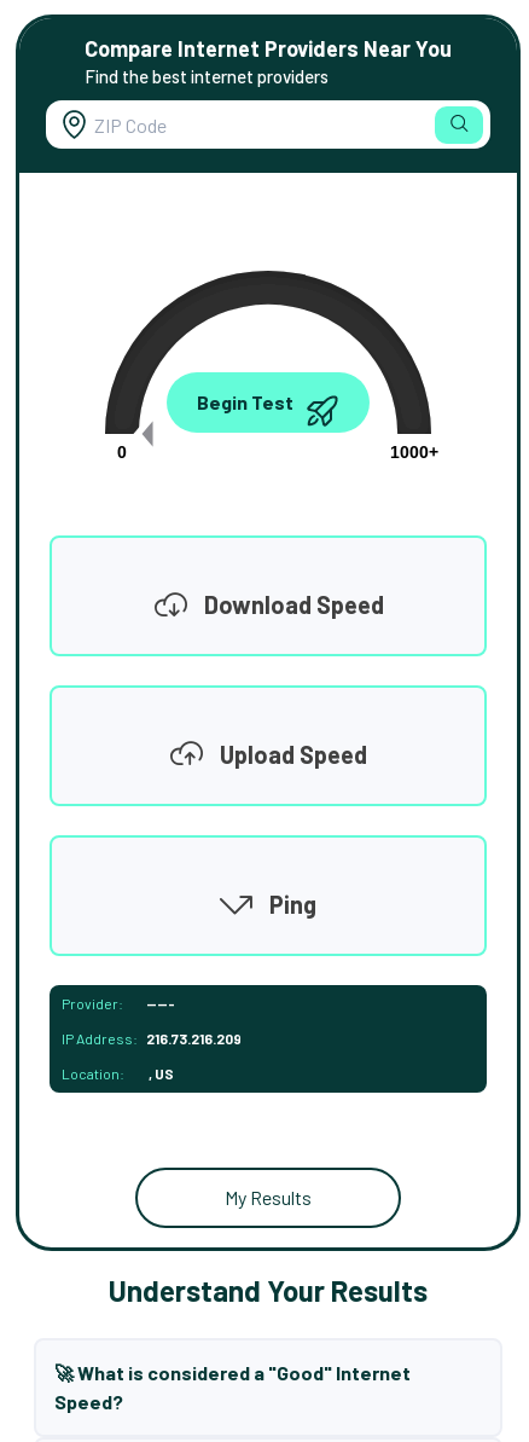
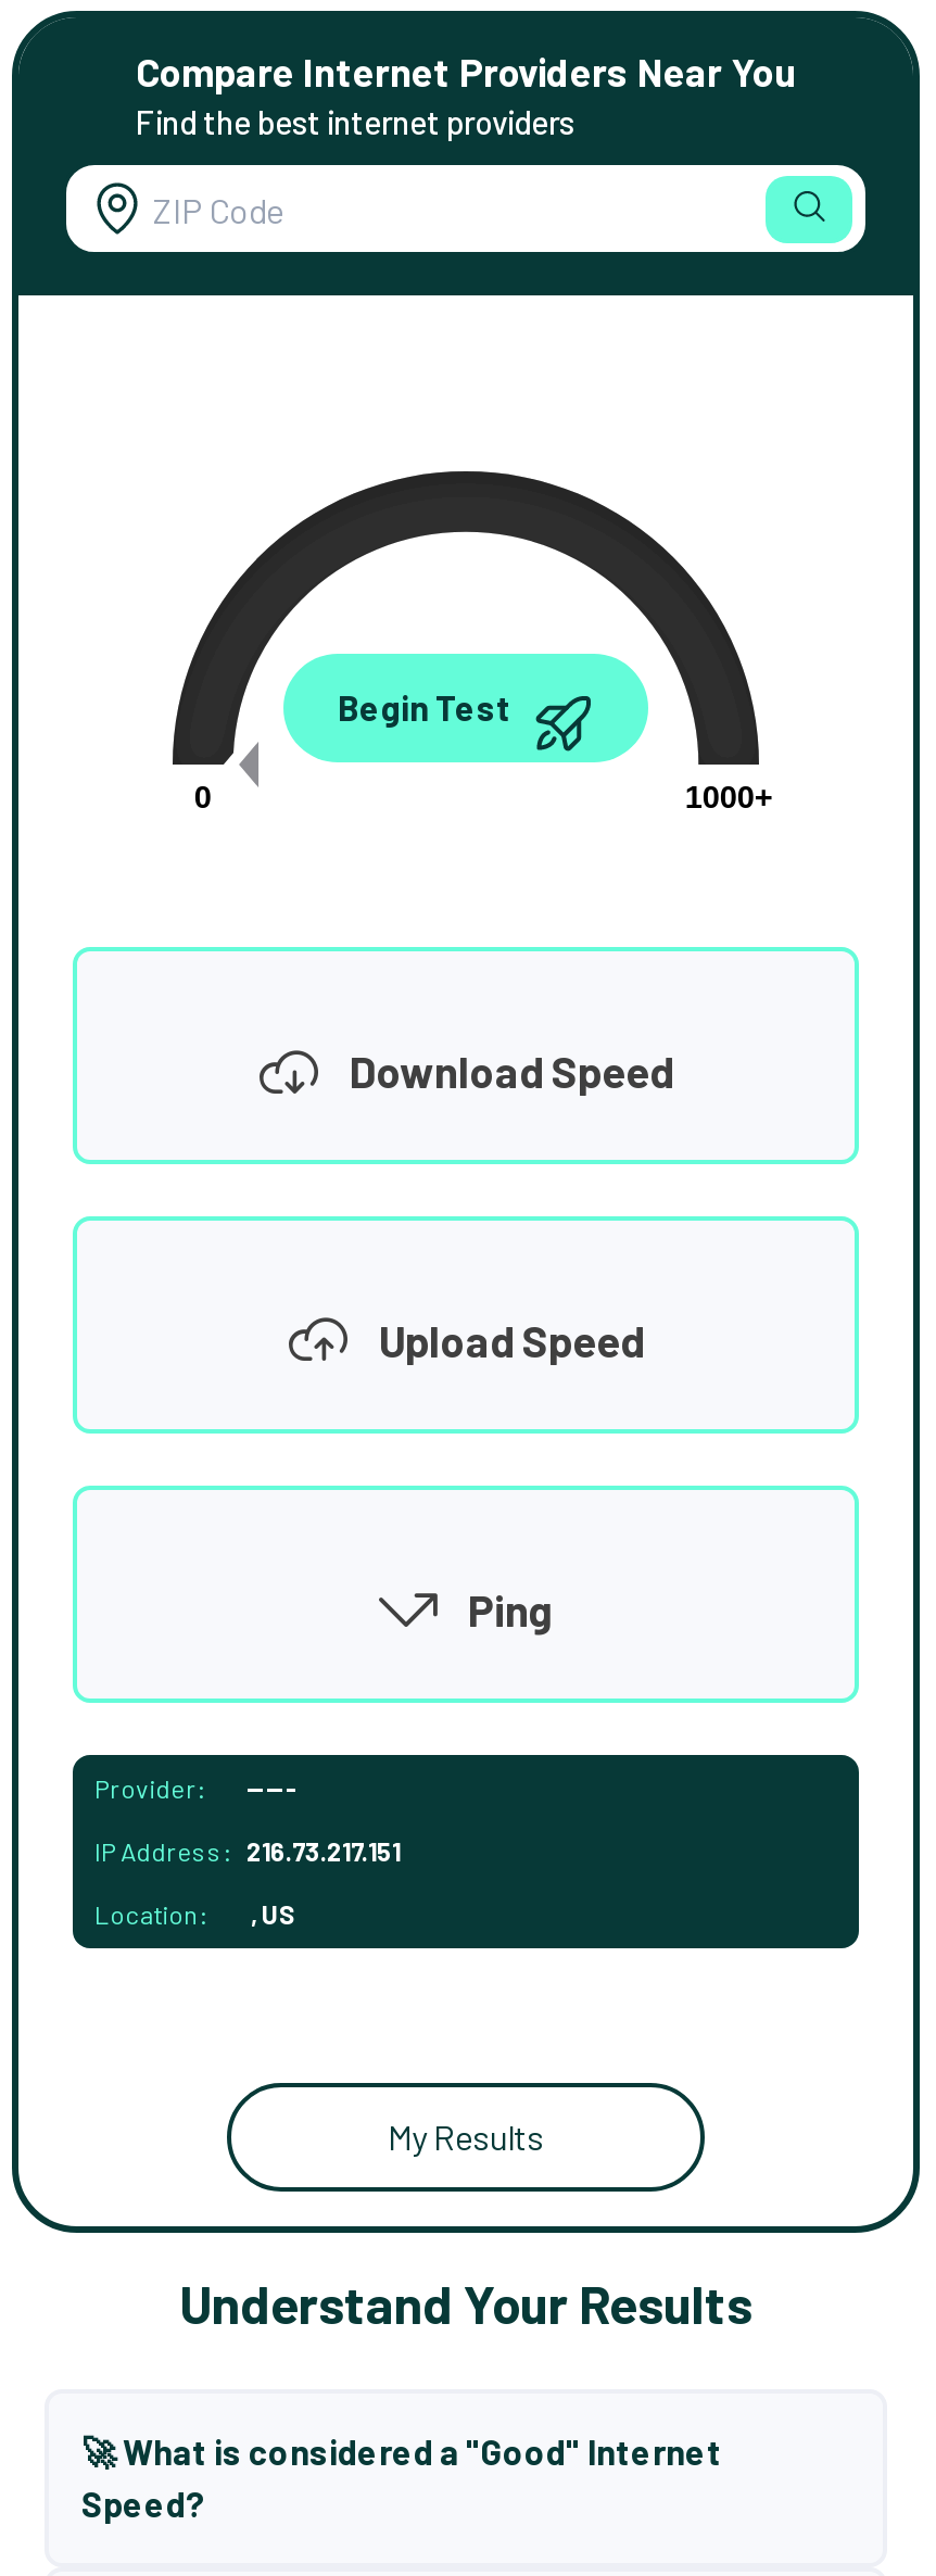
- IP Address: 216.73.216.209
+ IP Address: 216.73.217.151
